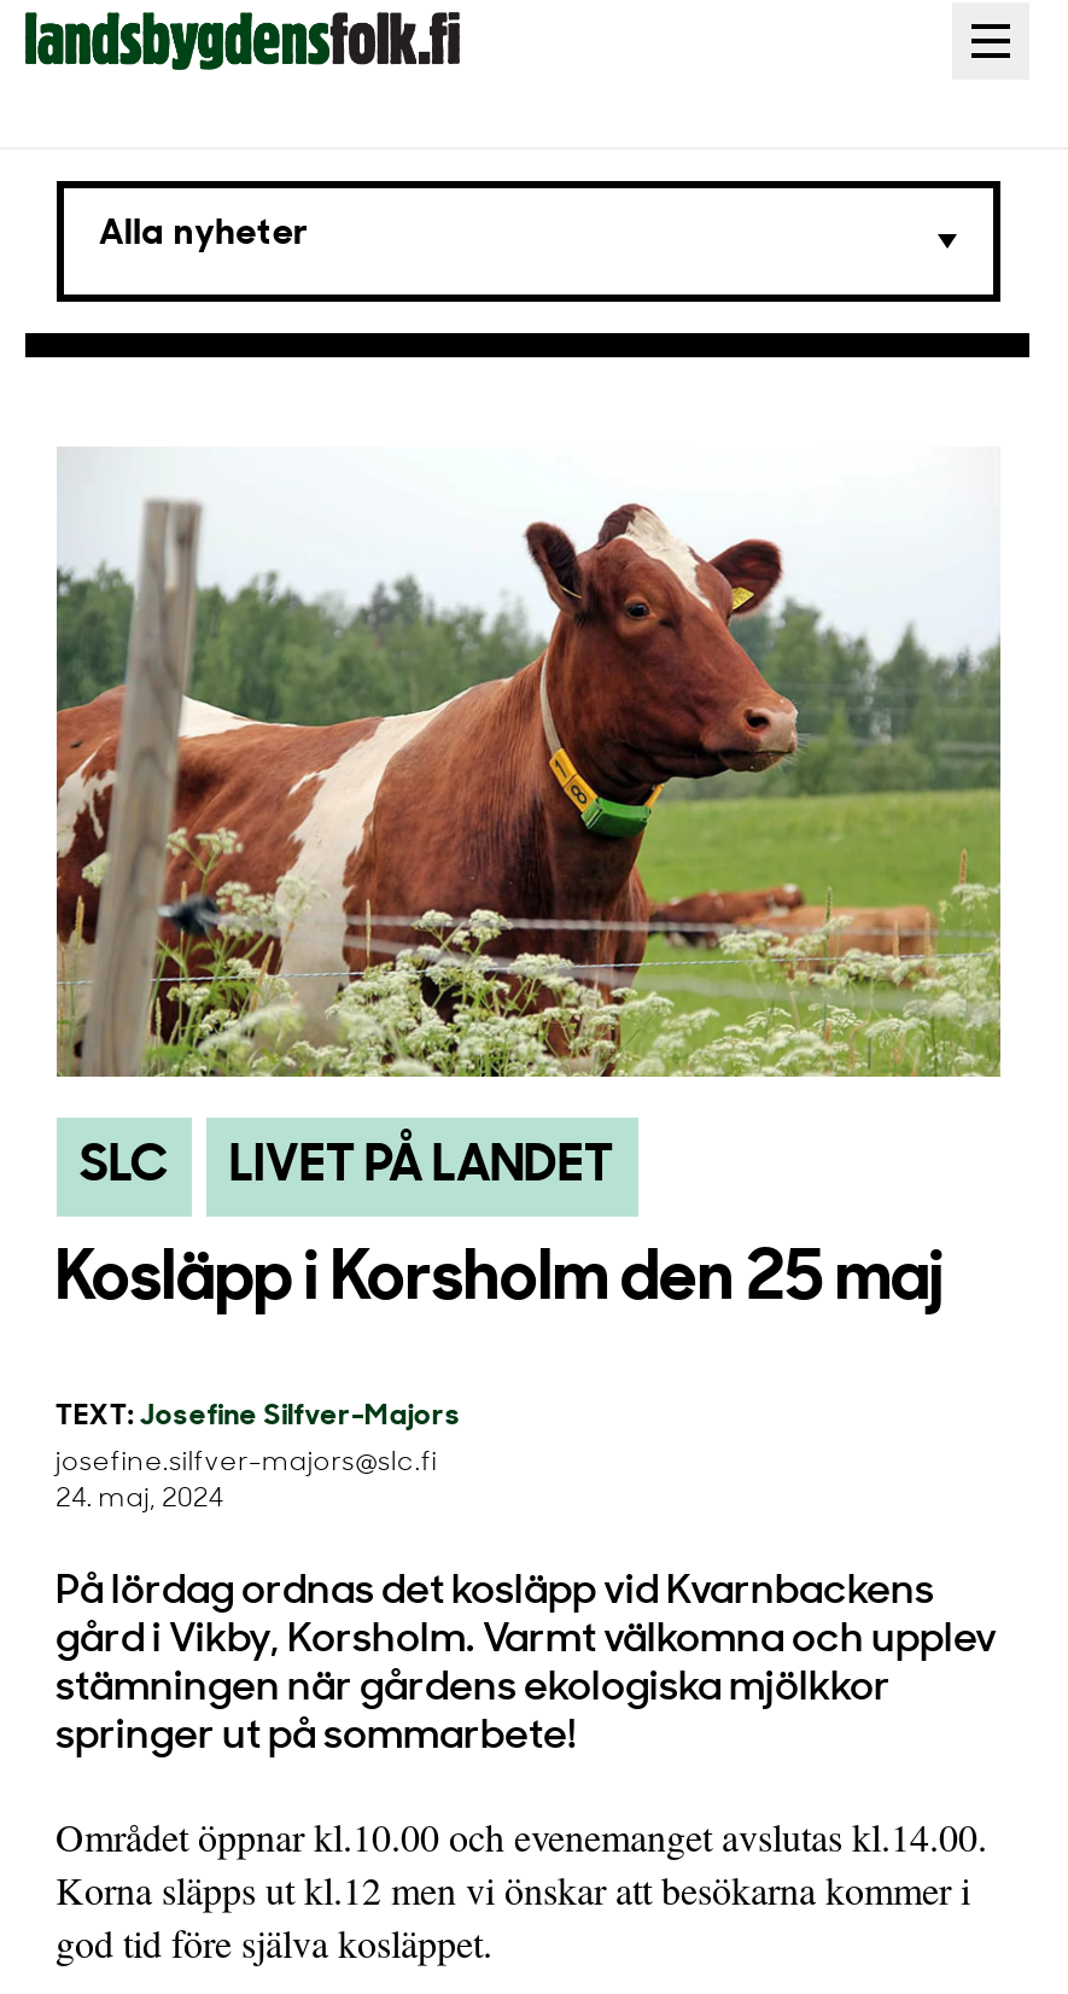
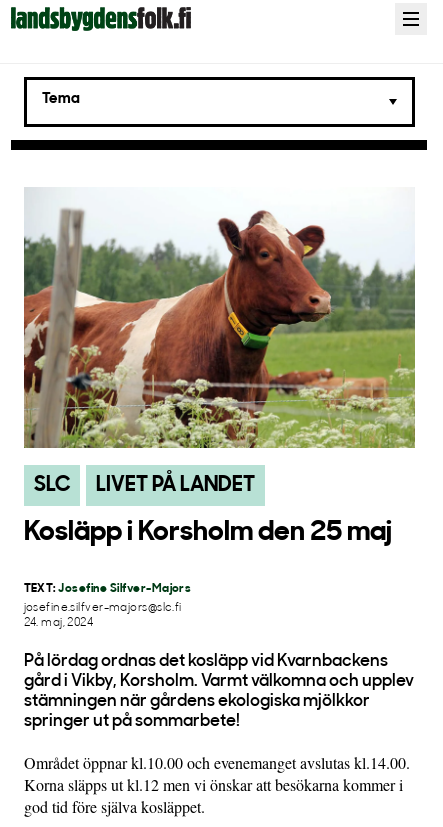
- Alla nyheter
+ Tema
